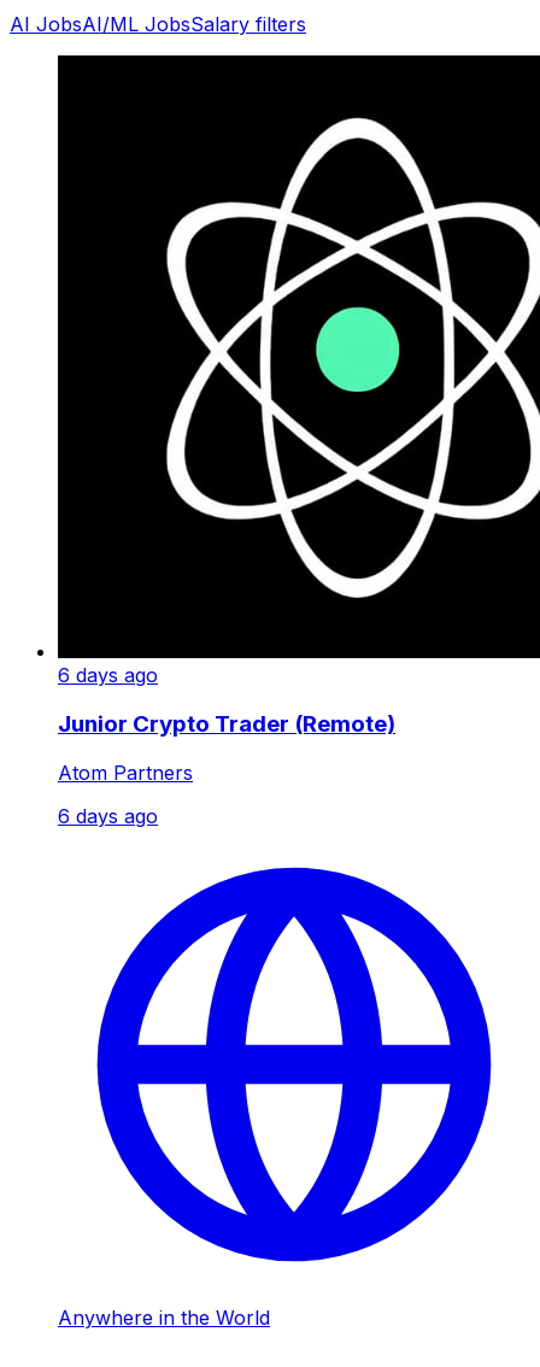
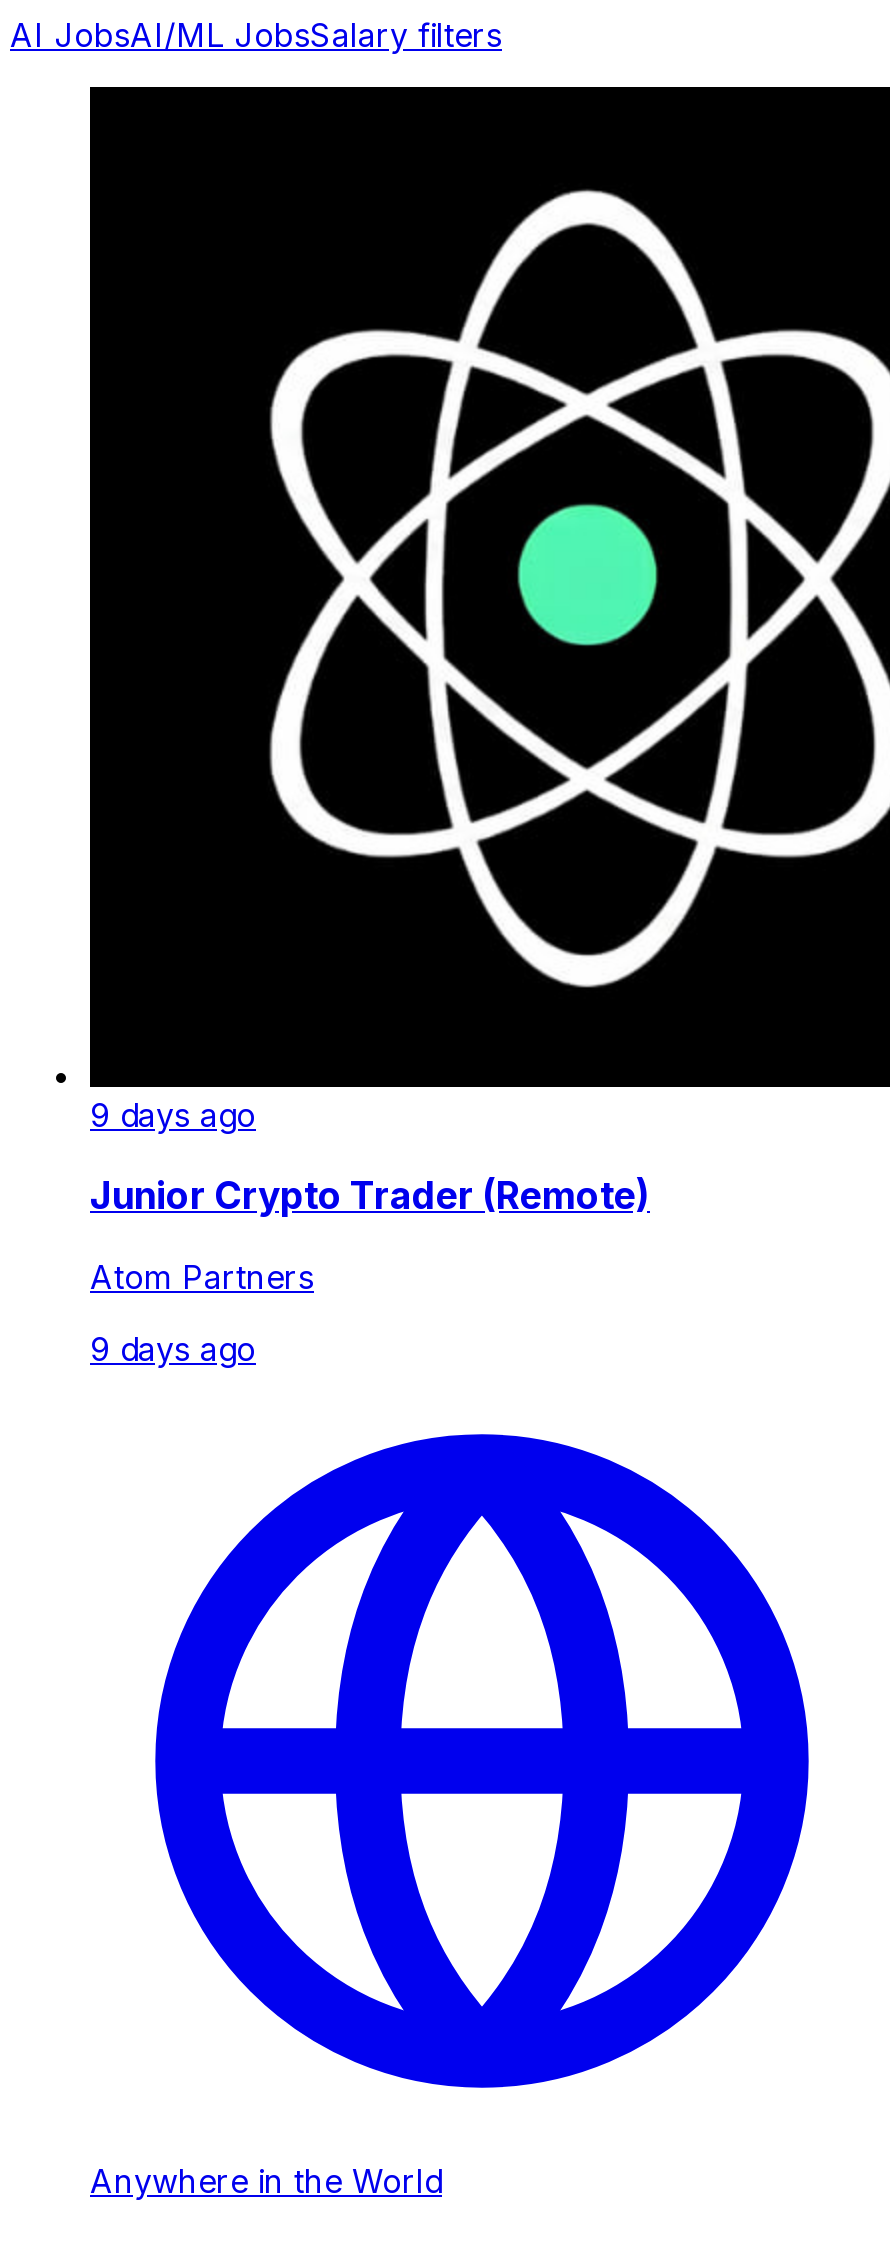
- 6 days ago
+ 9 days ago

- 6 days ago
+ 9 days ago
